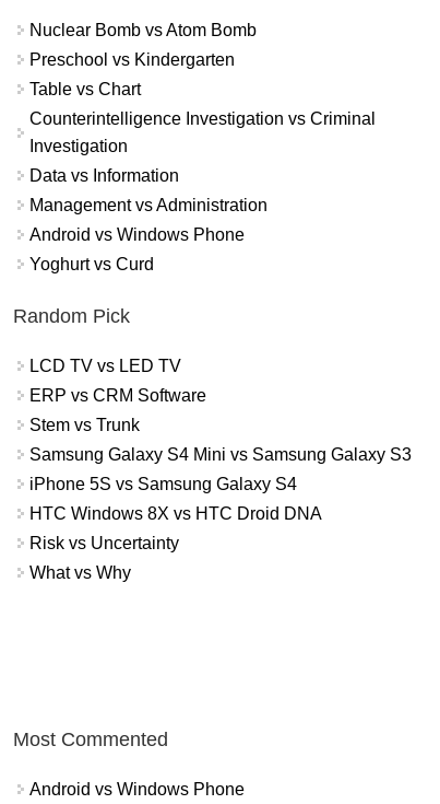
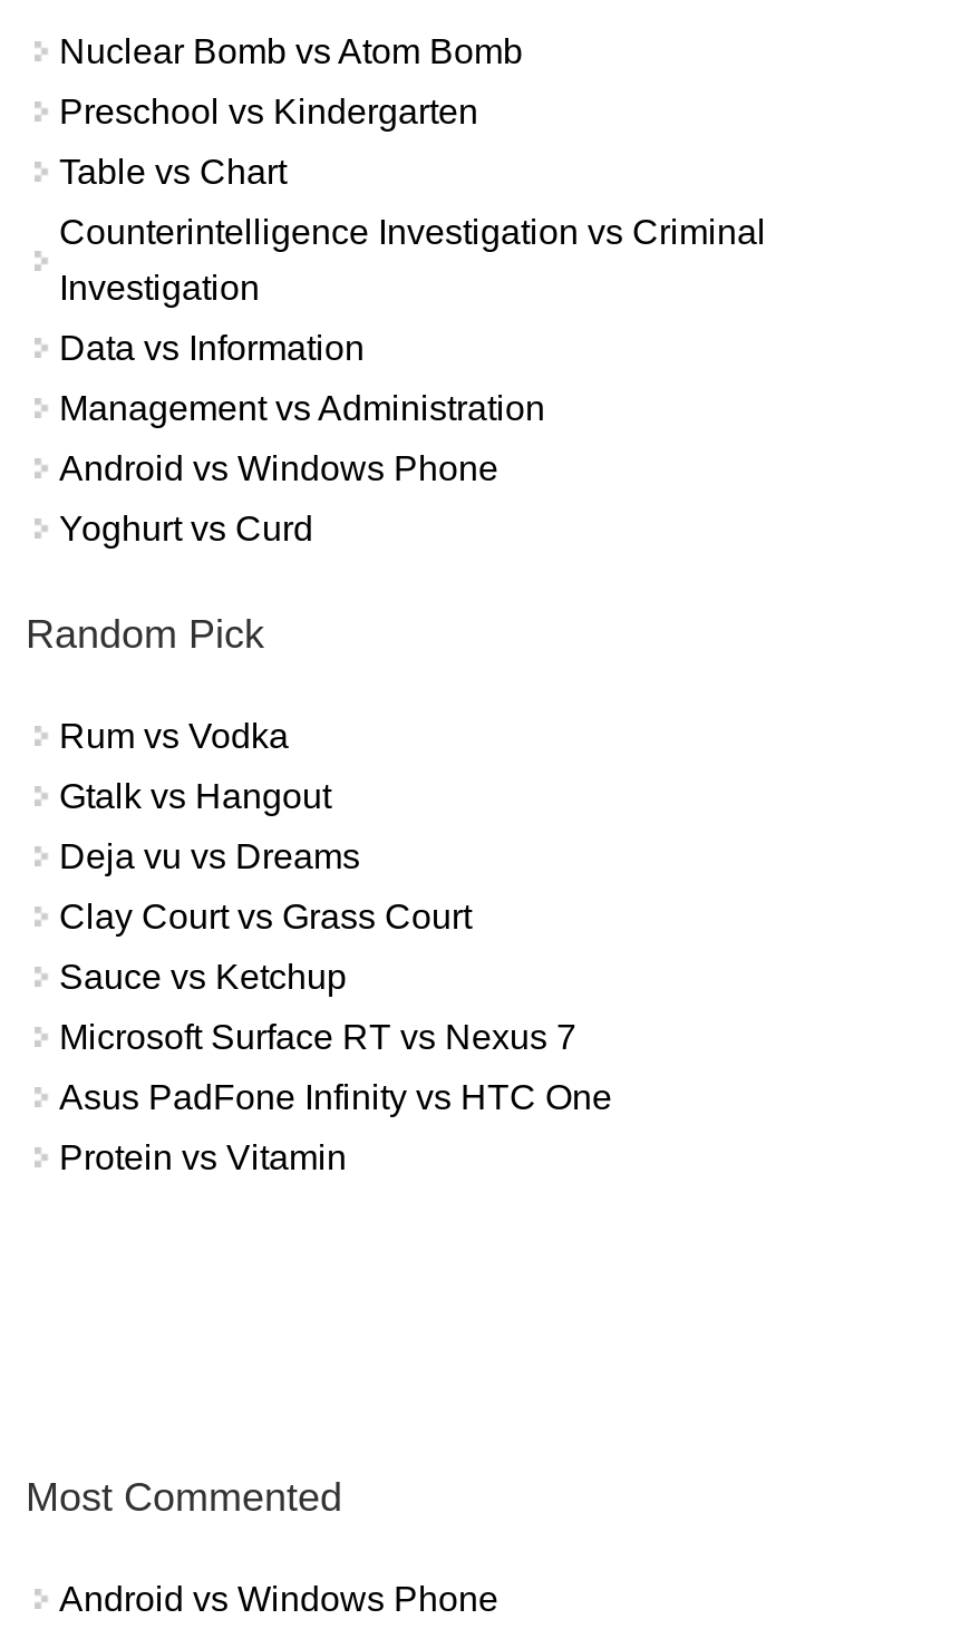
- LCD TV vs LED TV
+ Rum vs Vodka

- ERP vs CRM Software
+ Gtalk vs Hangout

- Stem vs Trunk
+ Deja vu vs Dreams

- Samsung Galaxy S4 Mini vs Samsung Galaxy S3
+ Clay Court vs Grass Court

- iPhone 5S vs Samsung Galaxy S4
+ Sauce vs Ketchup

- HTC Windows 8X vs HTC Droid DNA
+ Microsoft Surface RT vs Nexus 7

- Risk vs Uncertainty
+ Asus PadFone Infinity vs HTC One

- What vs Why
+ Protein vs Vitamin
